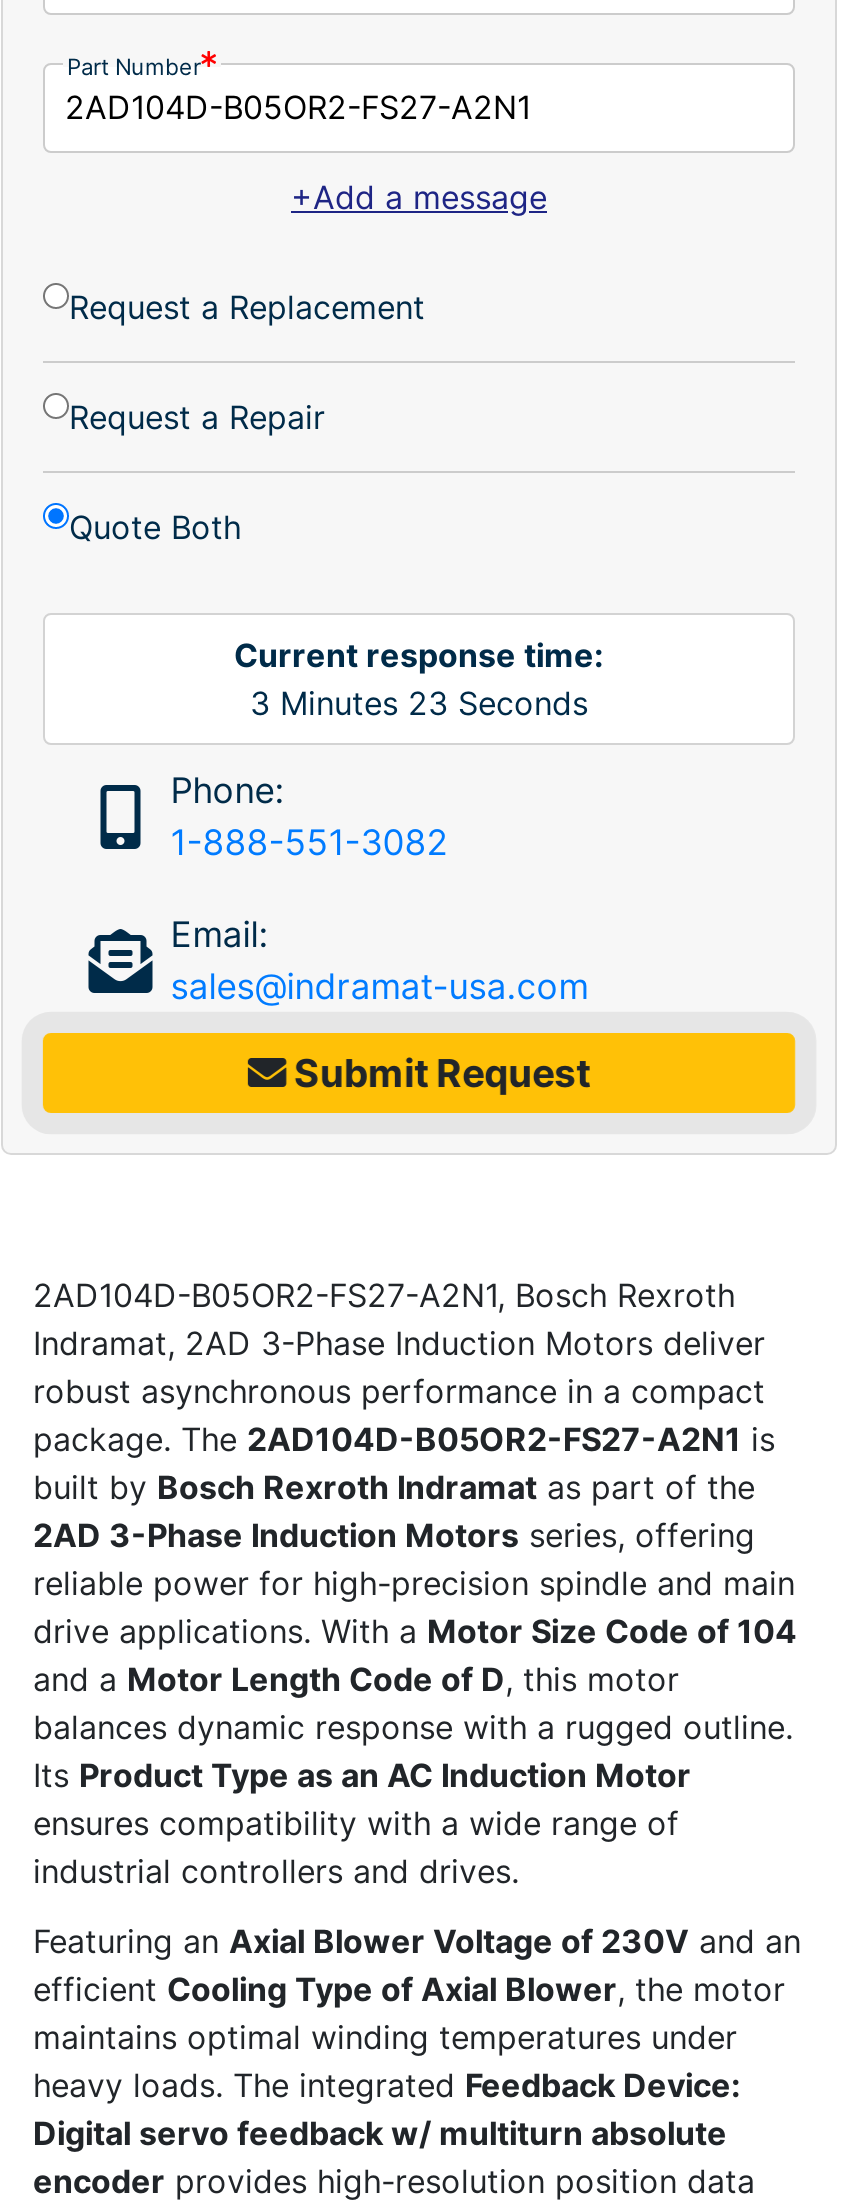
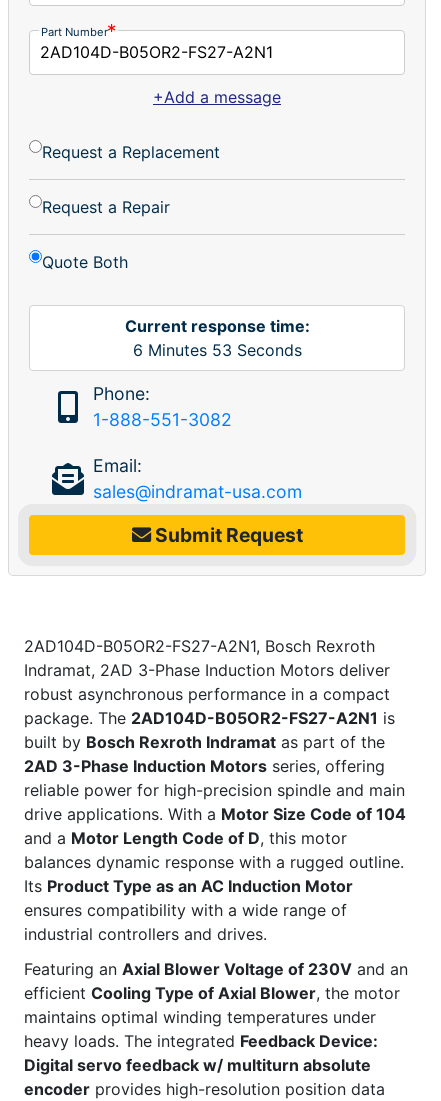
- 3 Minutes 23 Seconds
+ 6 Minutes 53 Seconds
